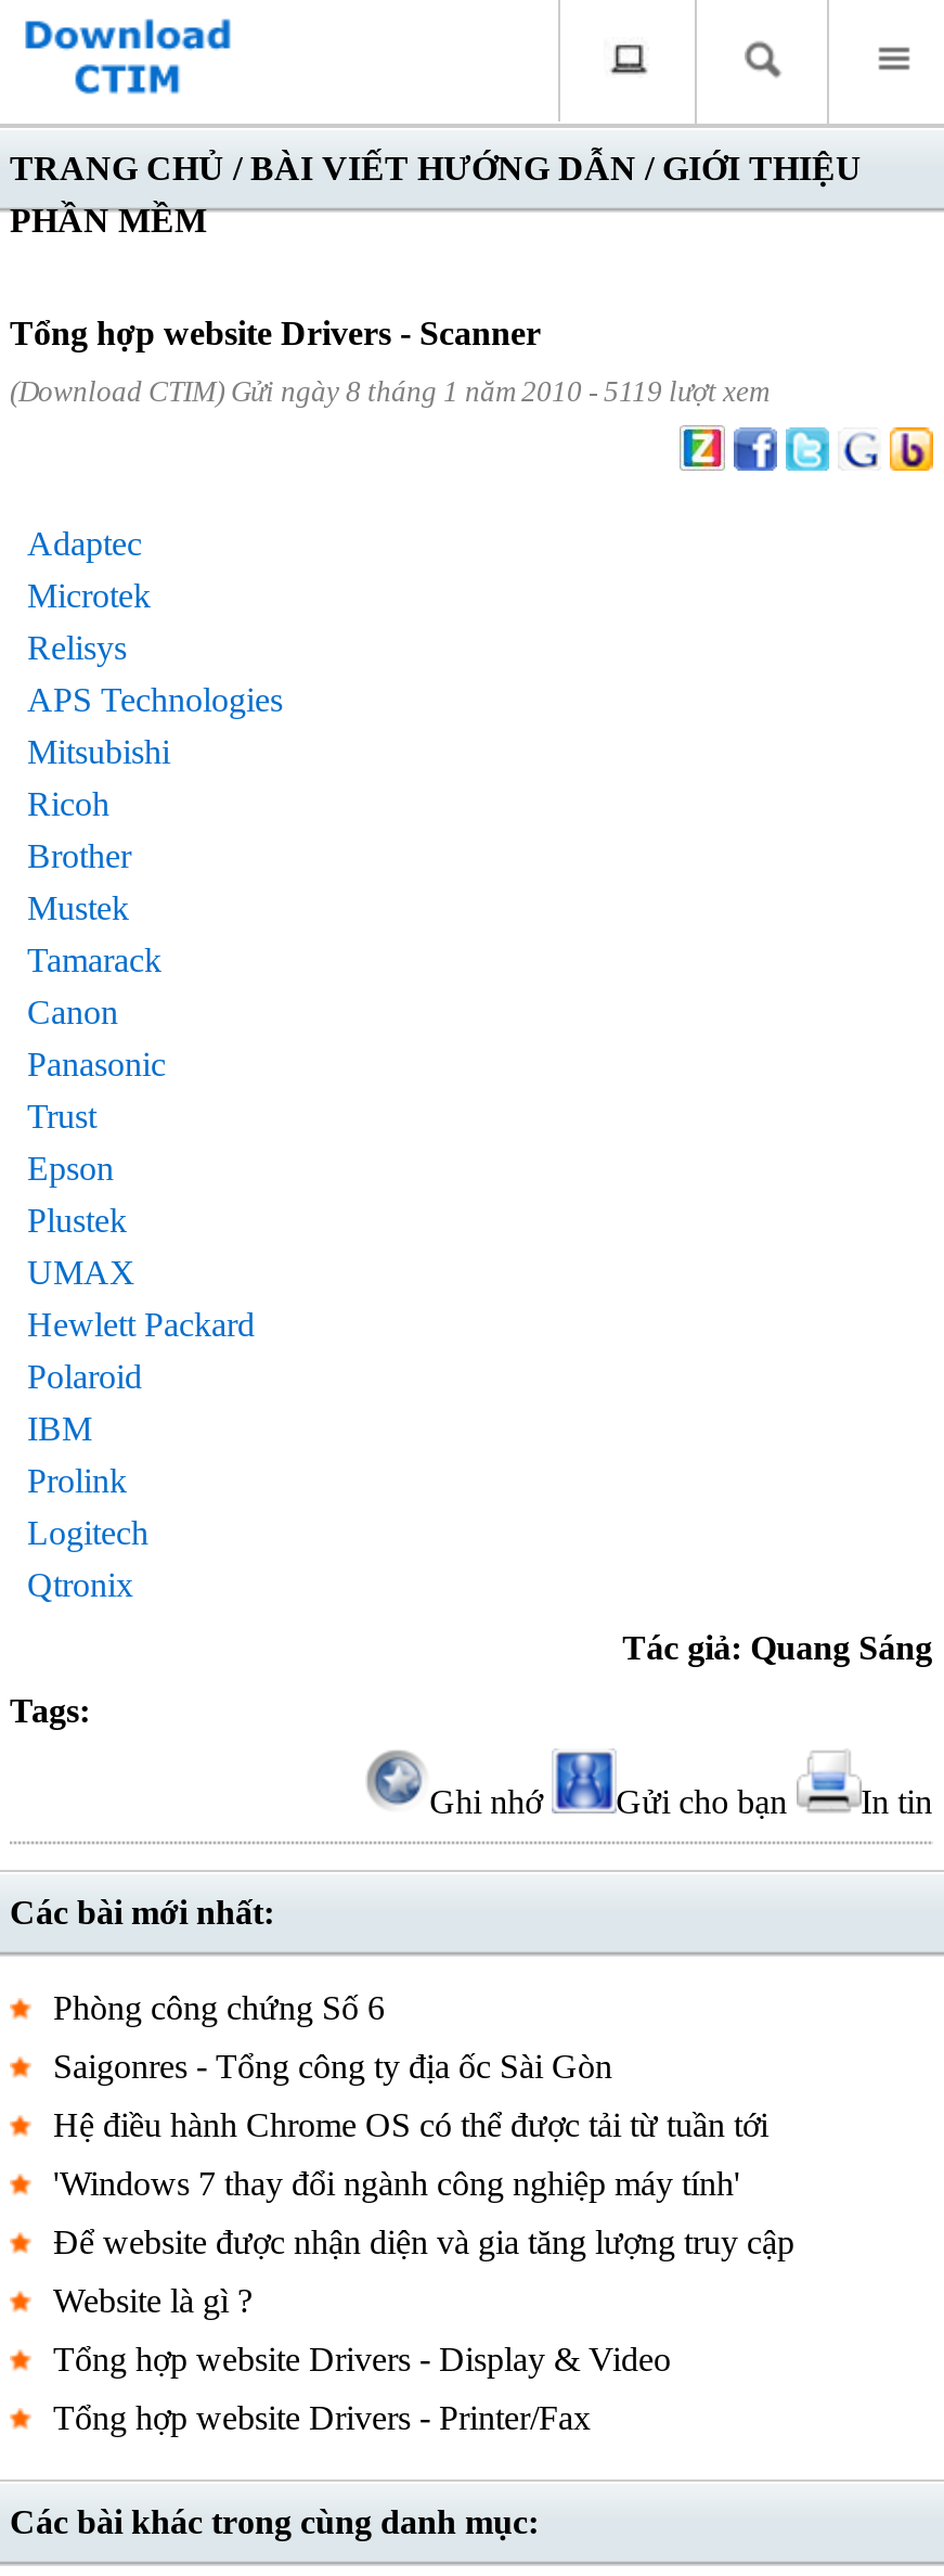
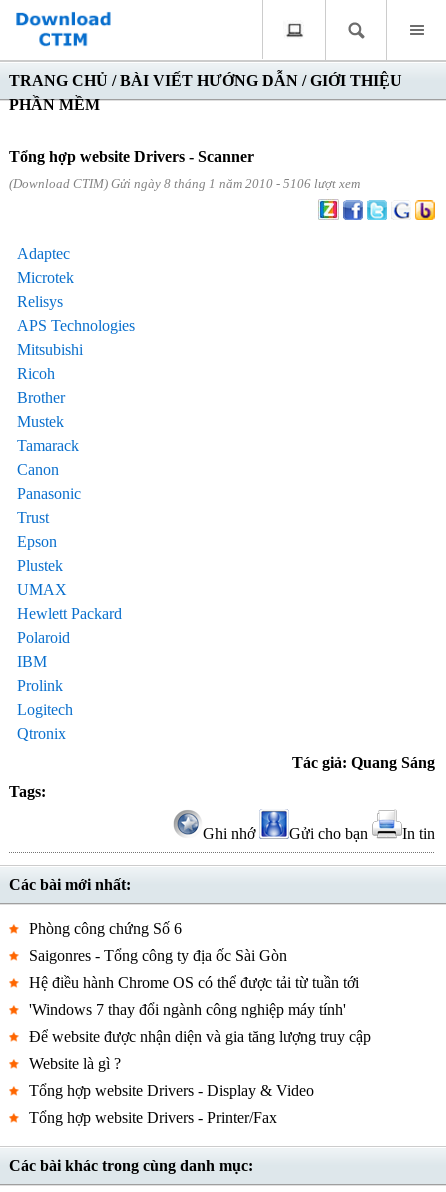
- (Download CTIM) Gửi ngày 8 tháng 1 năm 2010 - 5119 lượt xem
+ (Download CTIM) Gửi ngày 8 tháng 1 năm 2010 - 5106 lượt xem
